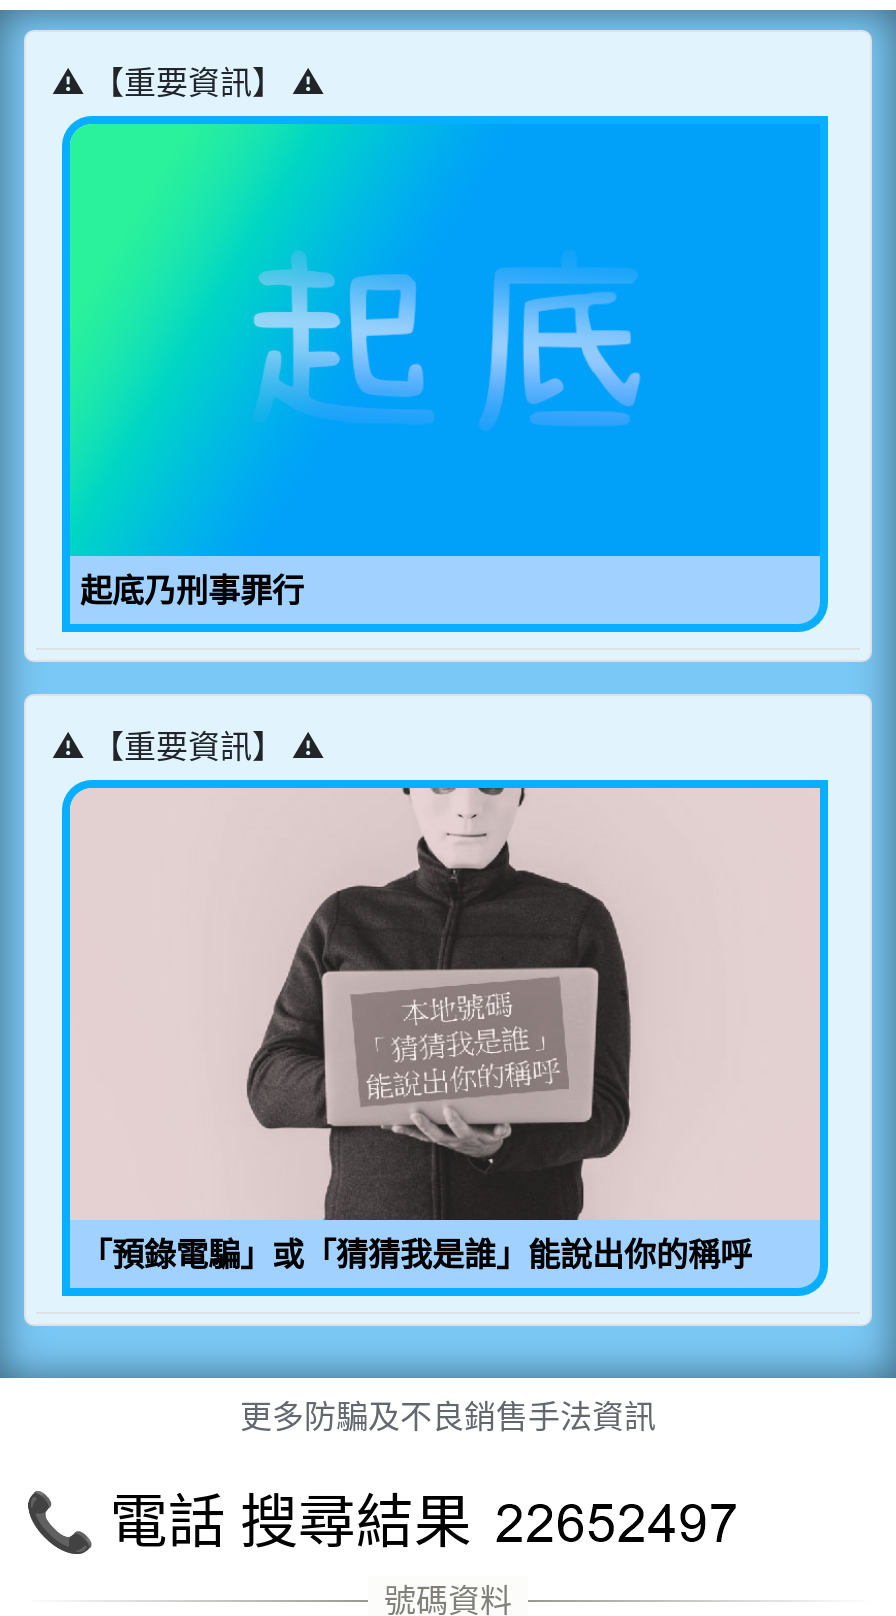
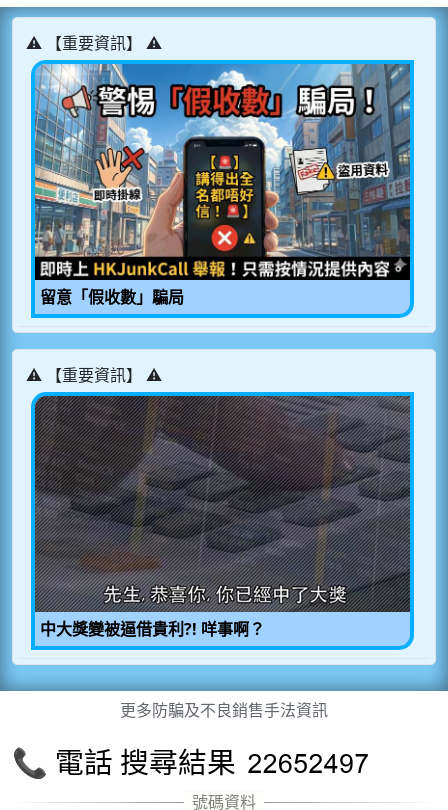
- [image]
- 起底乃刑事罪行
+ [image]
+ 留意「假收數」騙局

- [image]
- 「預錄電騙」或「猜猜我是誰」能說出你的稱呼
+ [image]
+ 中大獎變被逼借貴利?! 咩事啊？
